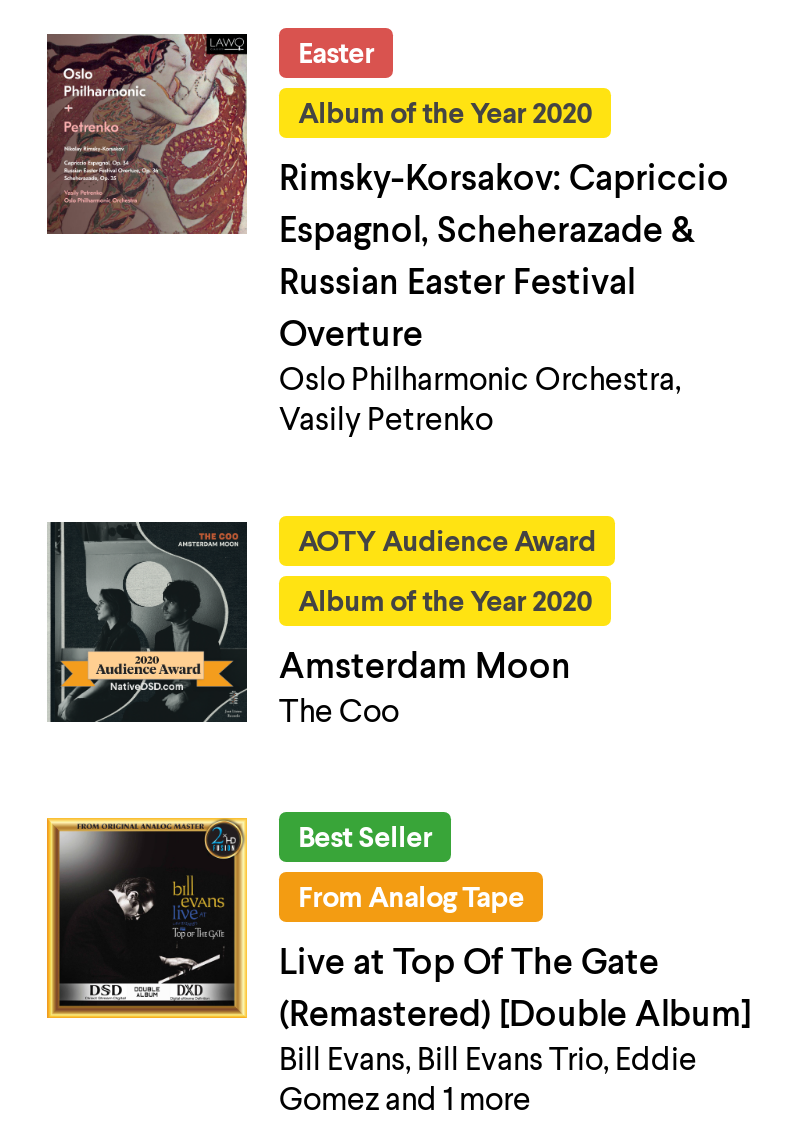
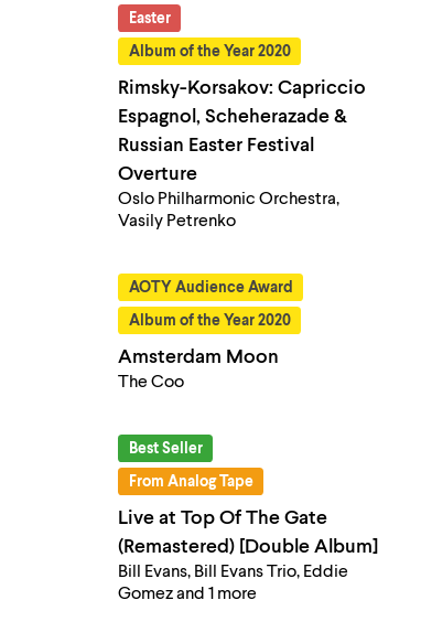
- [image]

- [image]

- [image]
